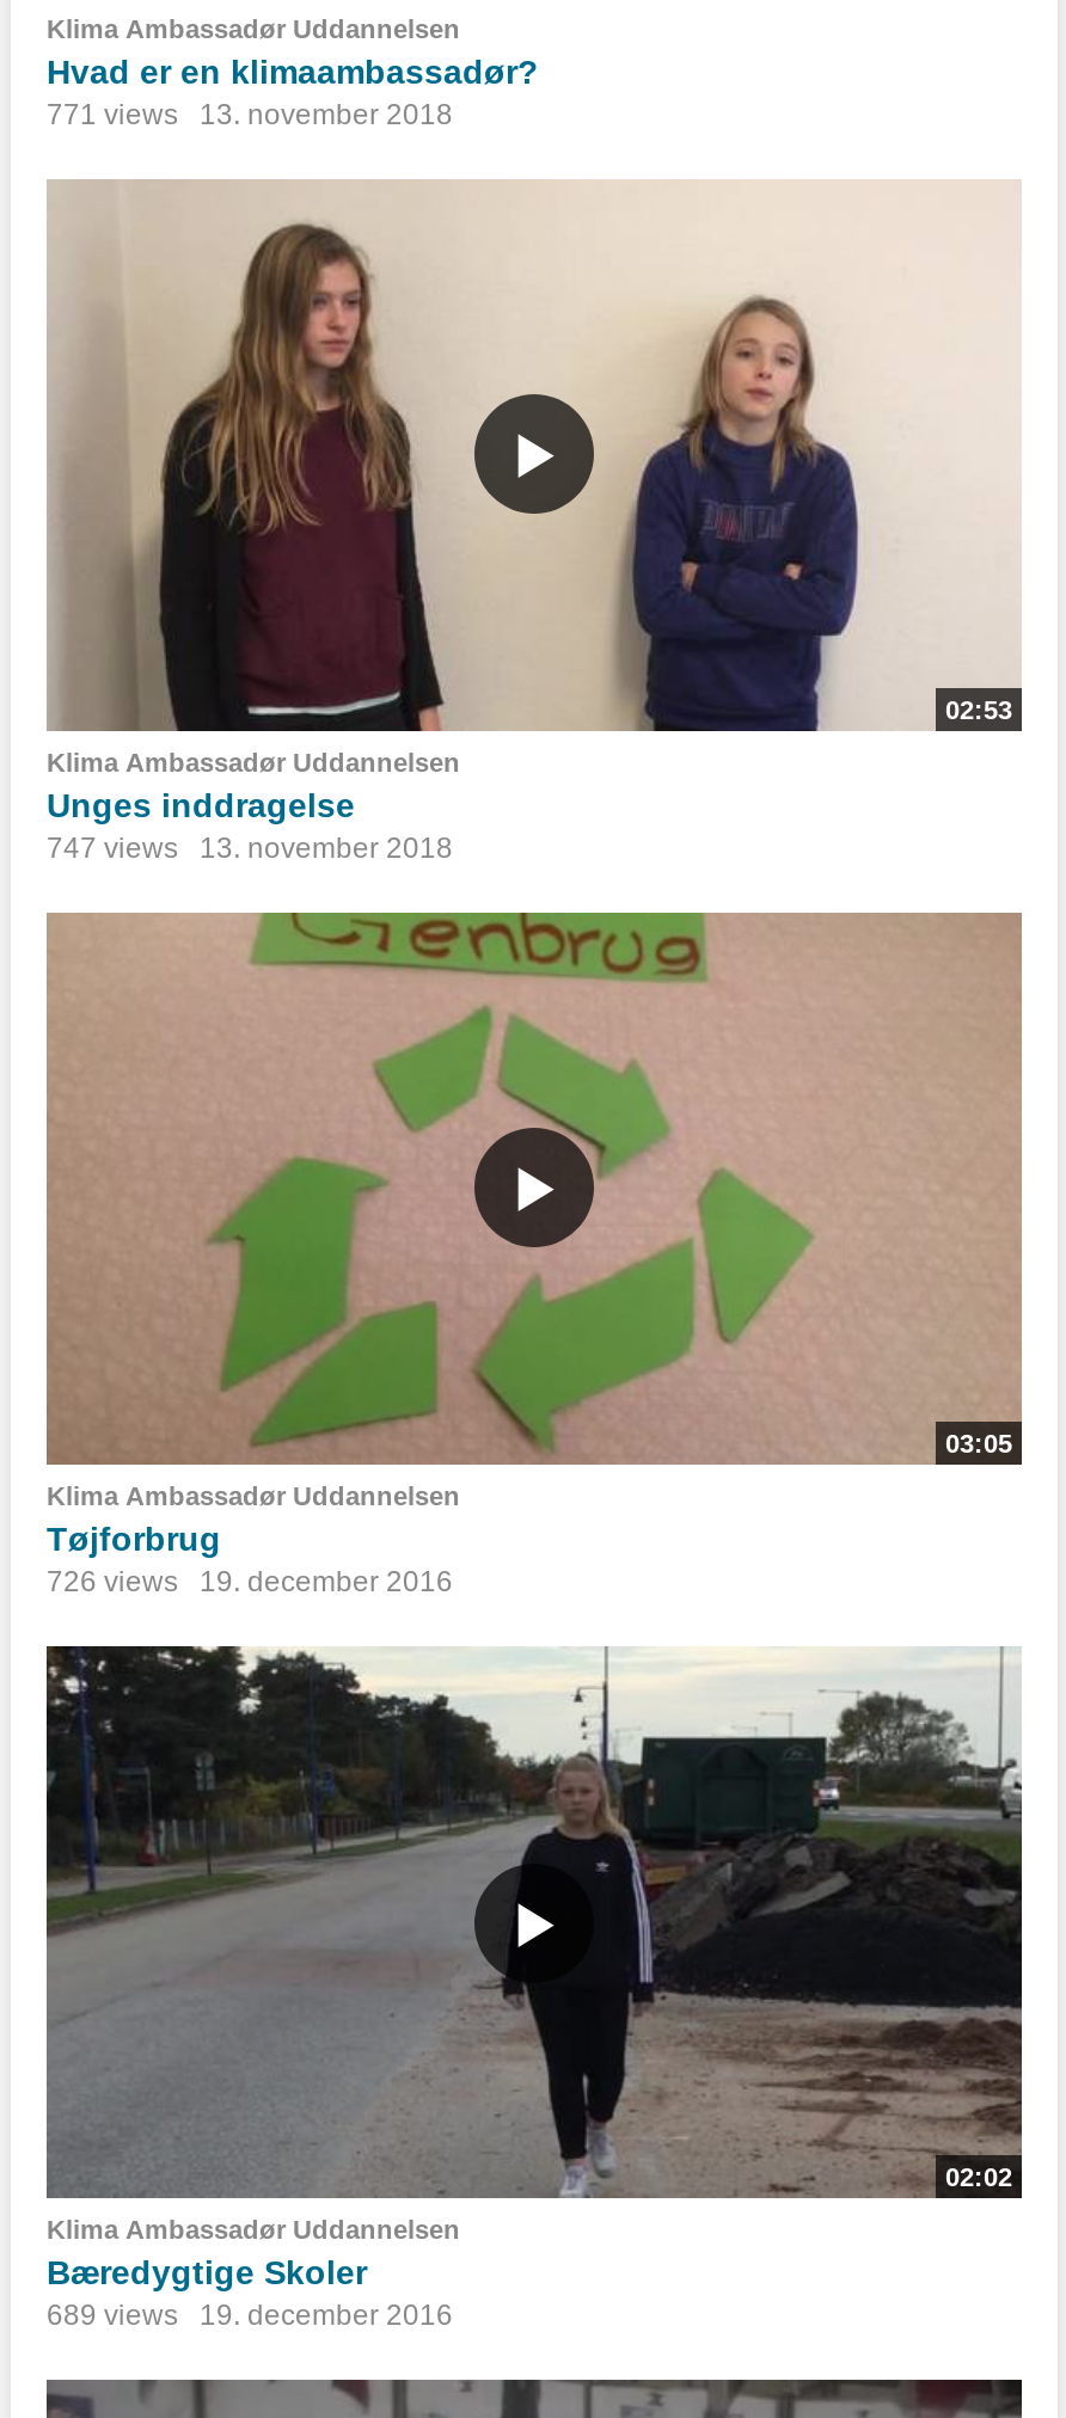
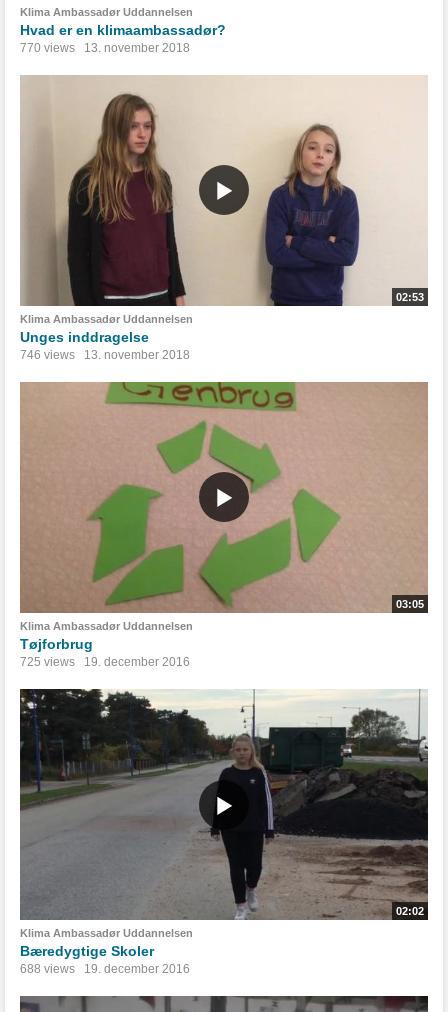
- 771 views 13. november 2018
+ 770 views 13. november 2018

- 747 views 13. november 2018
+ 746 views 13. november 2018

- 726 views 19. december 2016
+ 725 views 19. december 2016

- 689 views 19. december 2016
+ 688 views 19. december 2016
